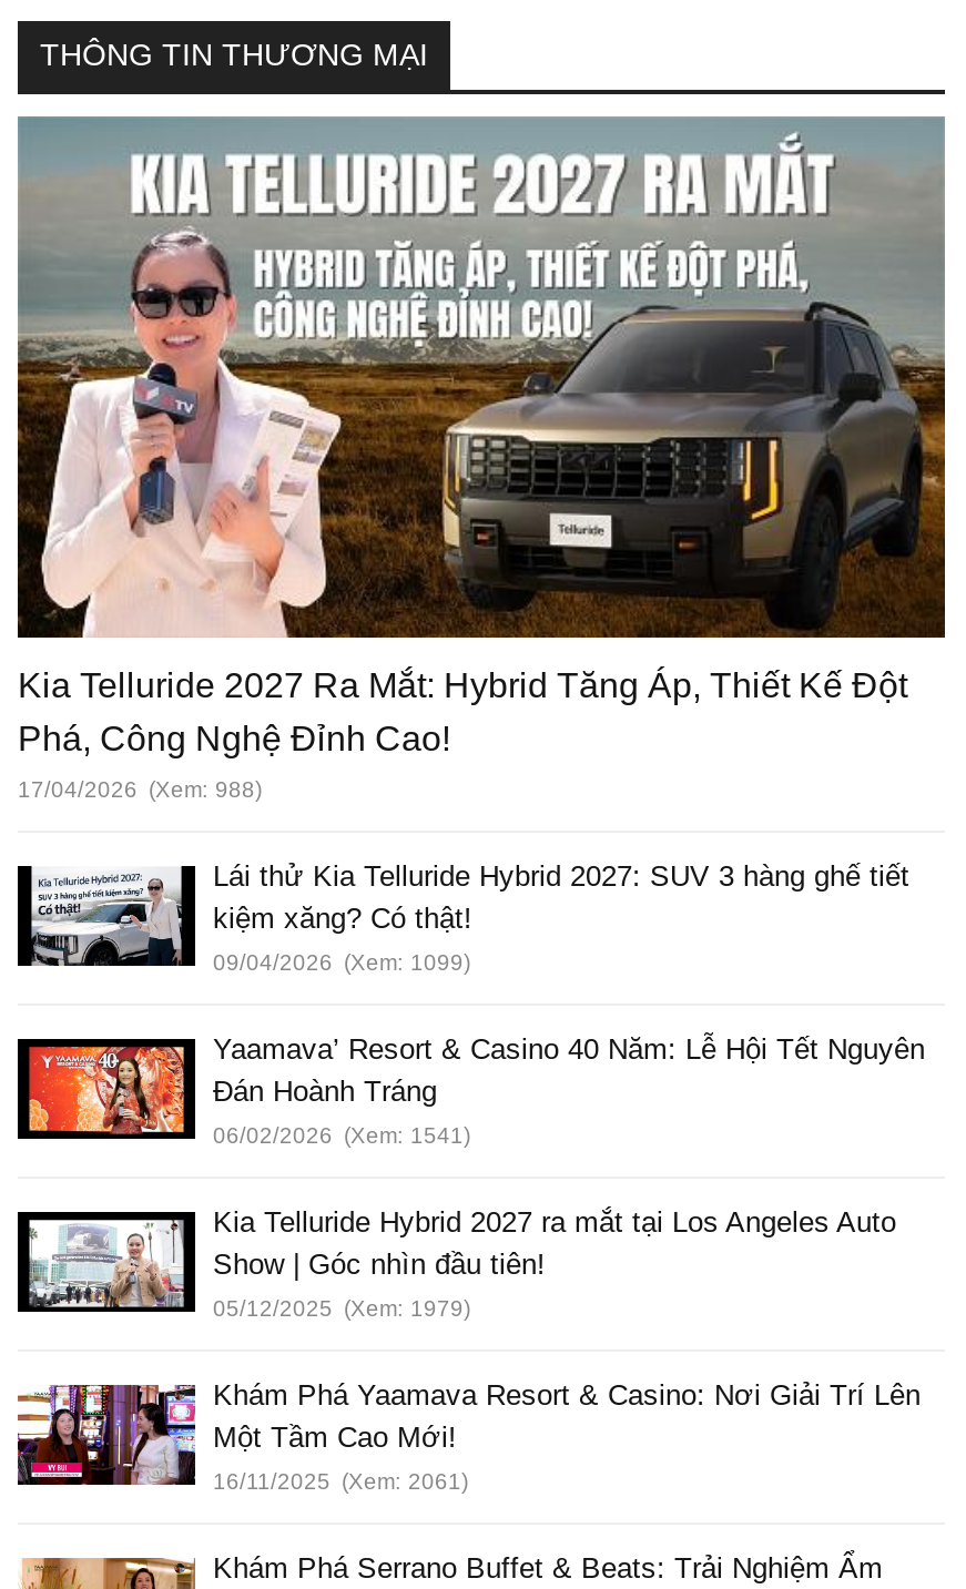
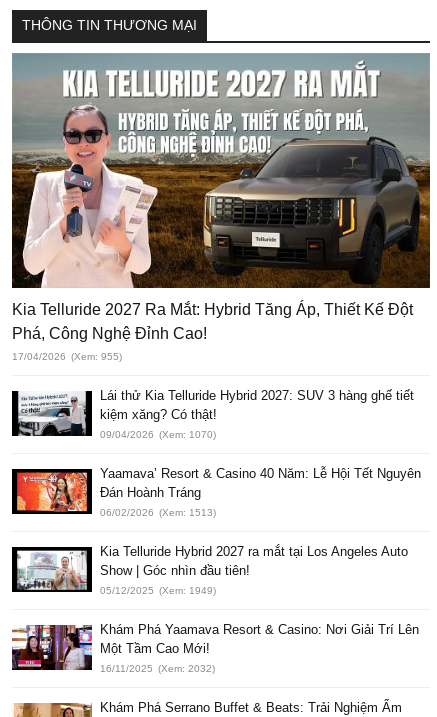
- 17/04/2026 (Xem: 988)
+ 17/04/2026 (Xem: 955)

- 09/04/2026 (Xem: 1099)
+ 09/04/2026 (Xem: 1070)

- 06/02/2026 (Xem: 1541)
+ 06/02/2026 (Xem: 1513)

- 05/12/2025 (Xem: 1979)
+ 05/12/2025 (Xem: 1949)

- 16/11/2025 (Xem: 2061)
+ 16/11/2025 (Xem: 2032)
